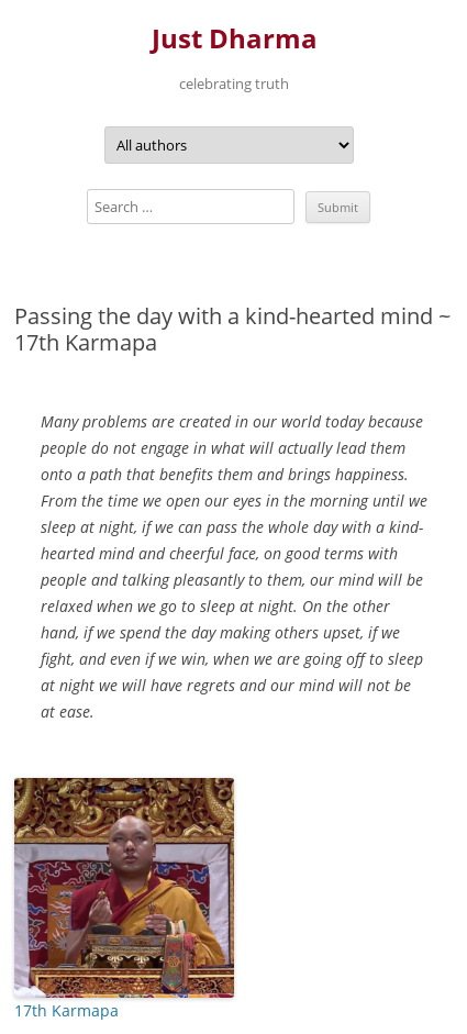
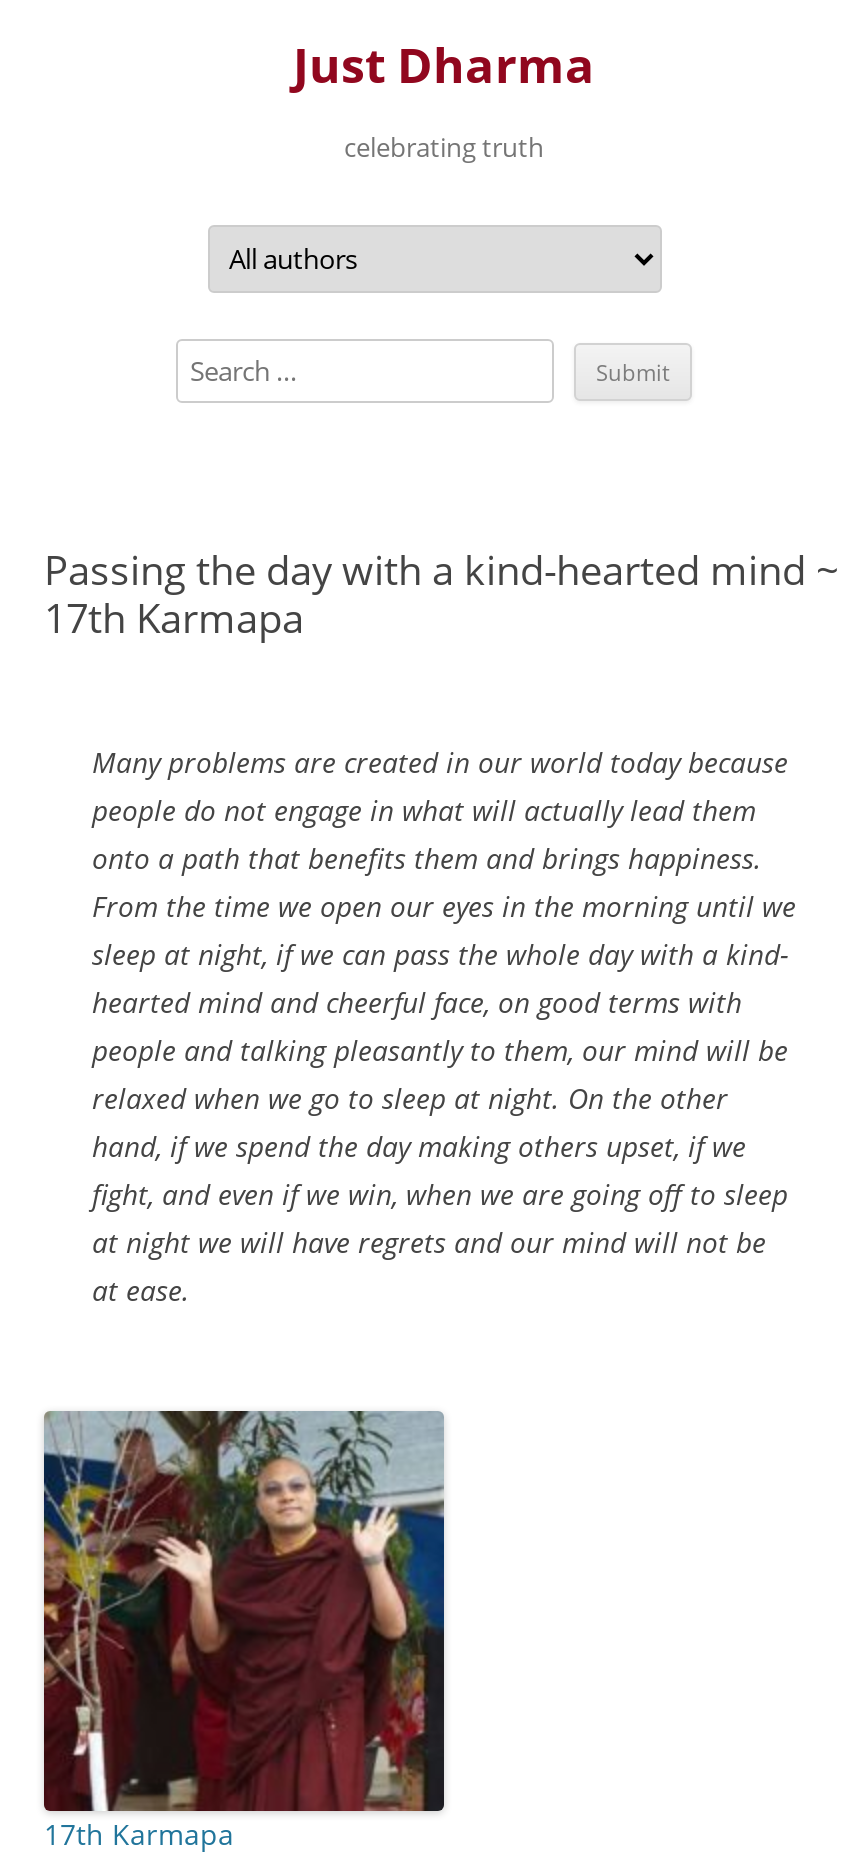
- [image]
+ [image]
